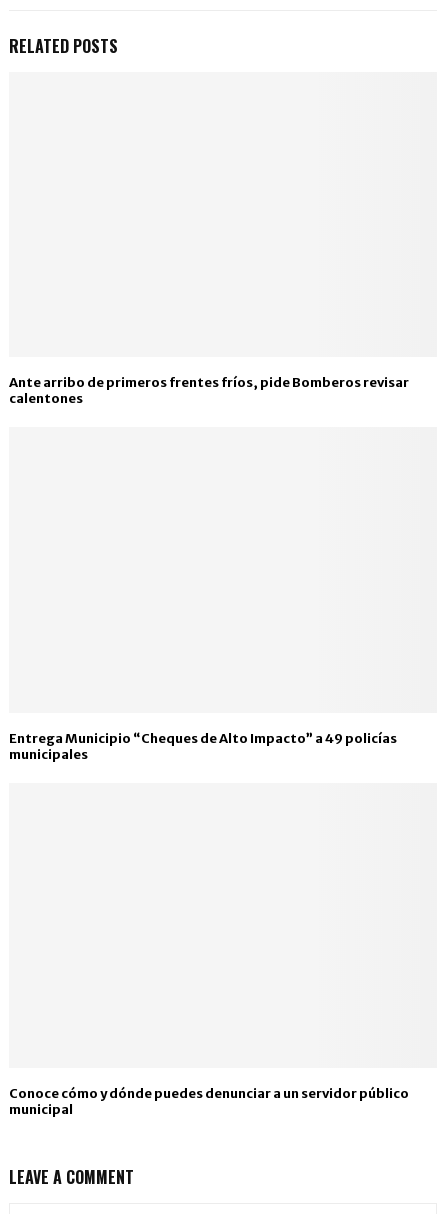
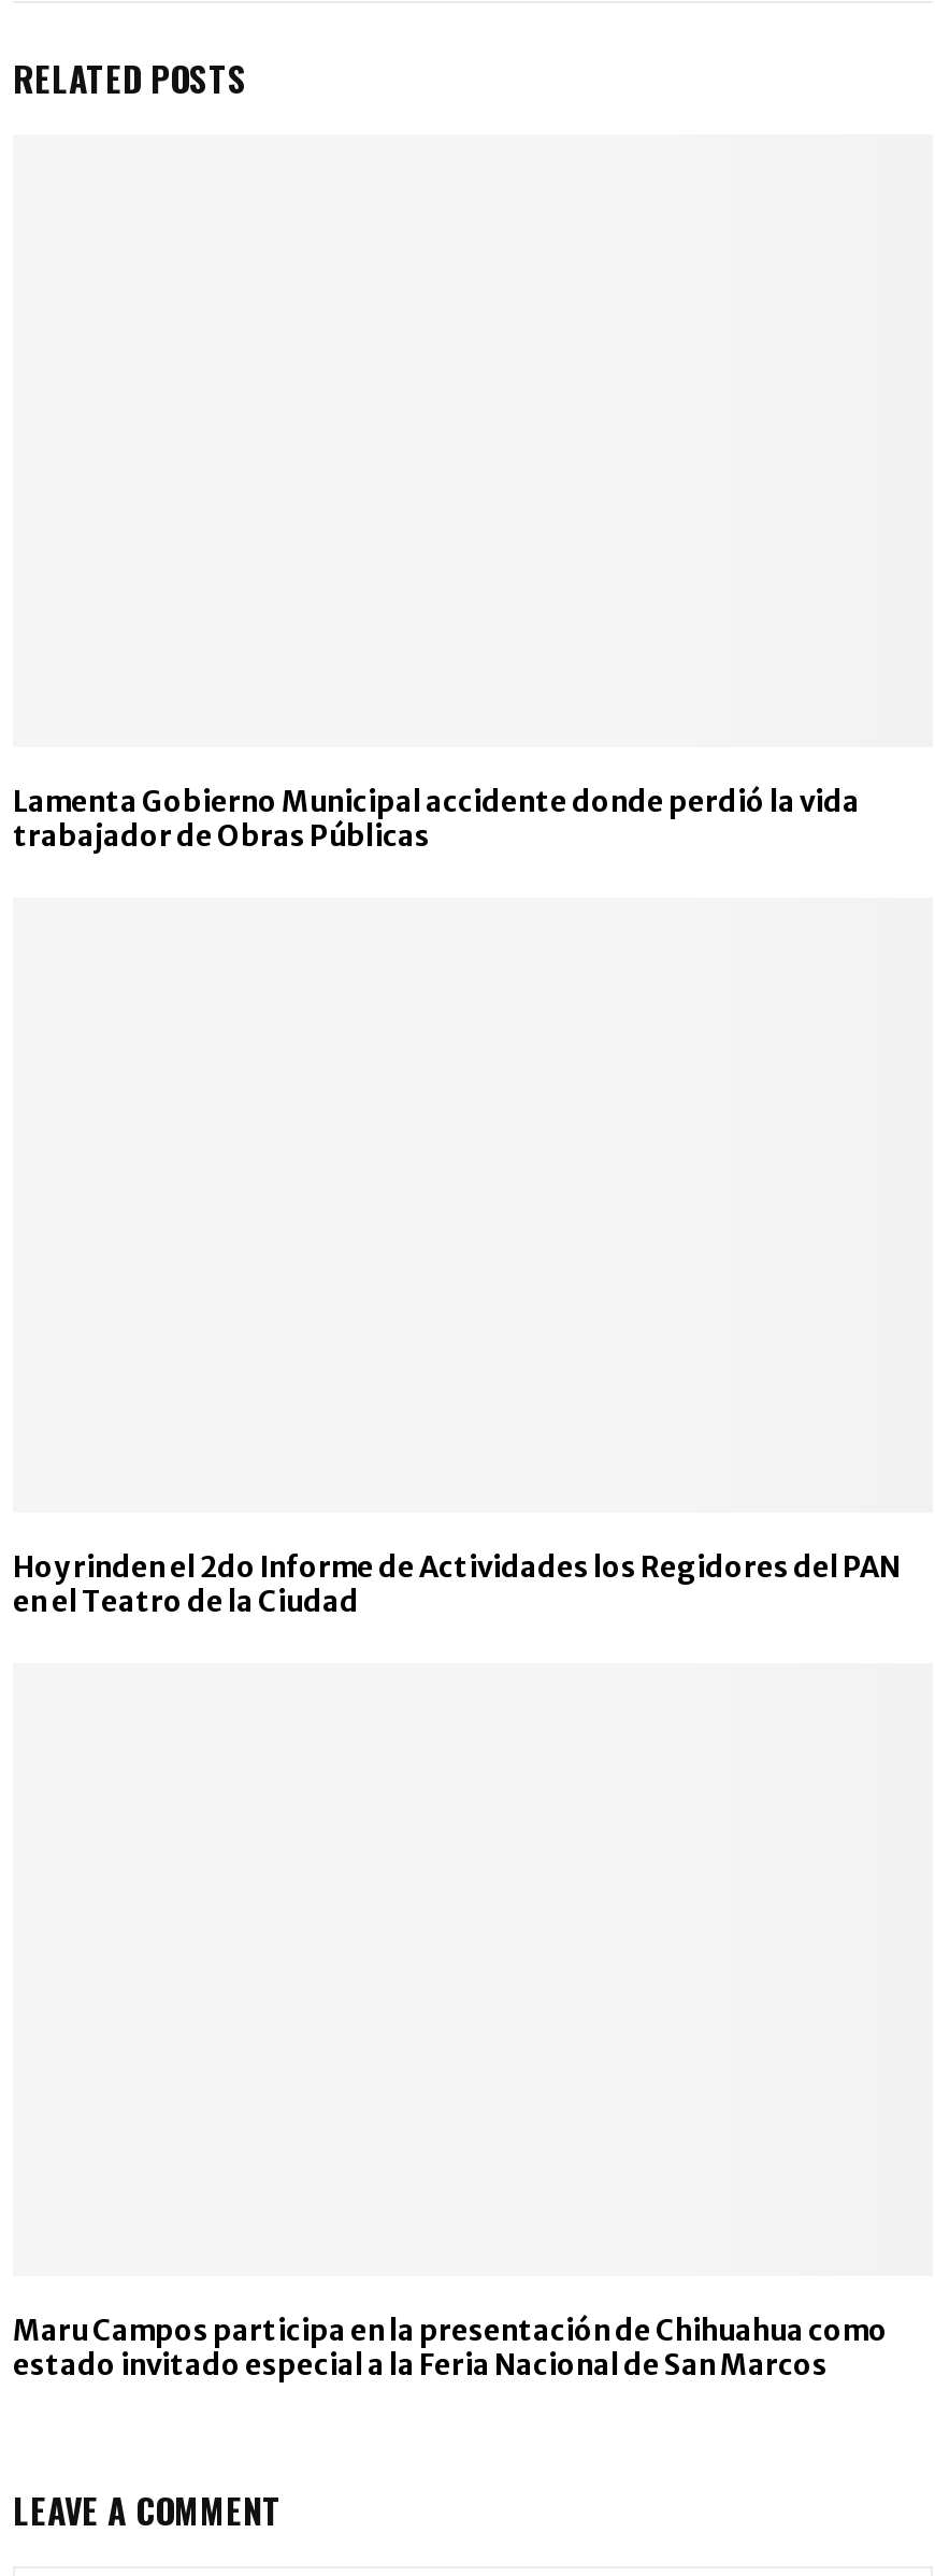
- Ante arribo de primeros frentes fríos, pide Bomberos revisar
- calentones
+ Lamenta Gobierno Municipal accidente donde perdió la vida
+ trabajador de Obras Públicas

- Entrega Municipio “Cheques de Alto Impacto” a 49 policías
- municipales
+ Hoy rinden el 2do Informe de Actividades los Regidores del PAN
+ en el Teatro de la Ciudad

- Conoce cómo y dónde puedes denunciar a un servidor público
- municipal
+ Maru Campos participa en la presentación de Chihuahua como
+ estado invitado especial a la Feria Nacional de San Marcos
